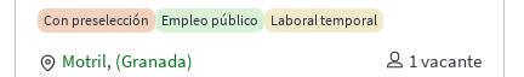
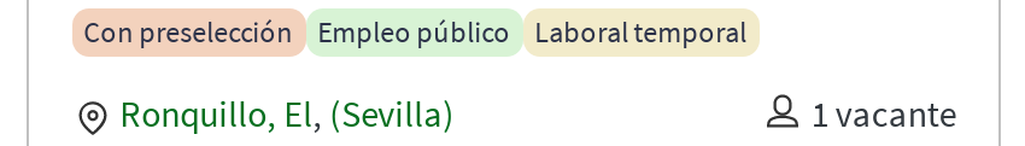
- Motril, (Granada)
+ Ronquillo, El, (Sevilla)
